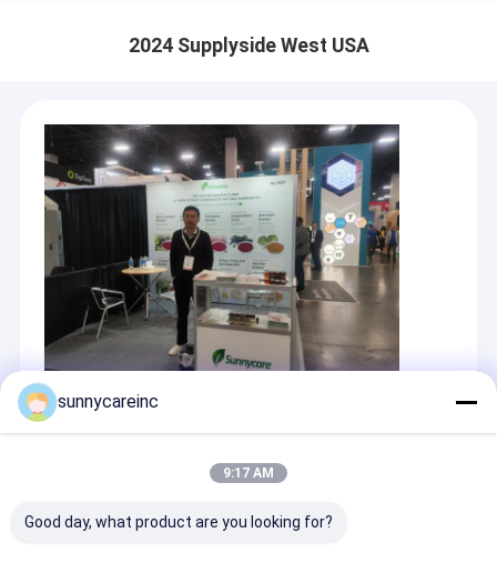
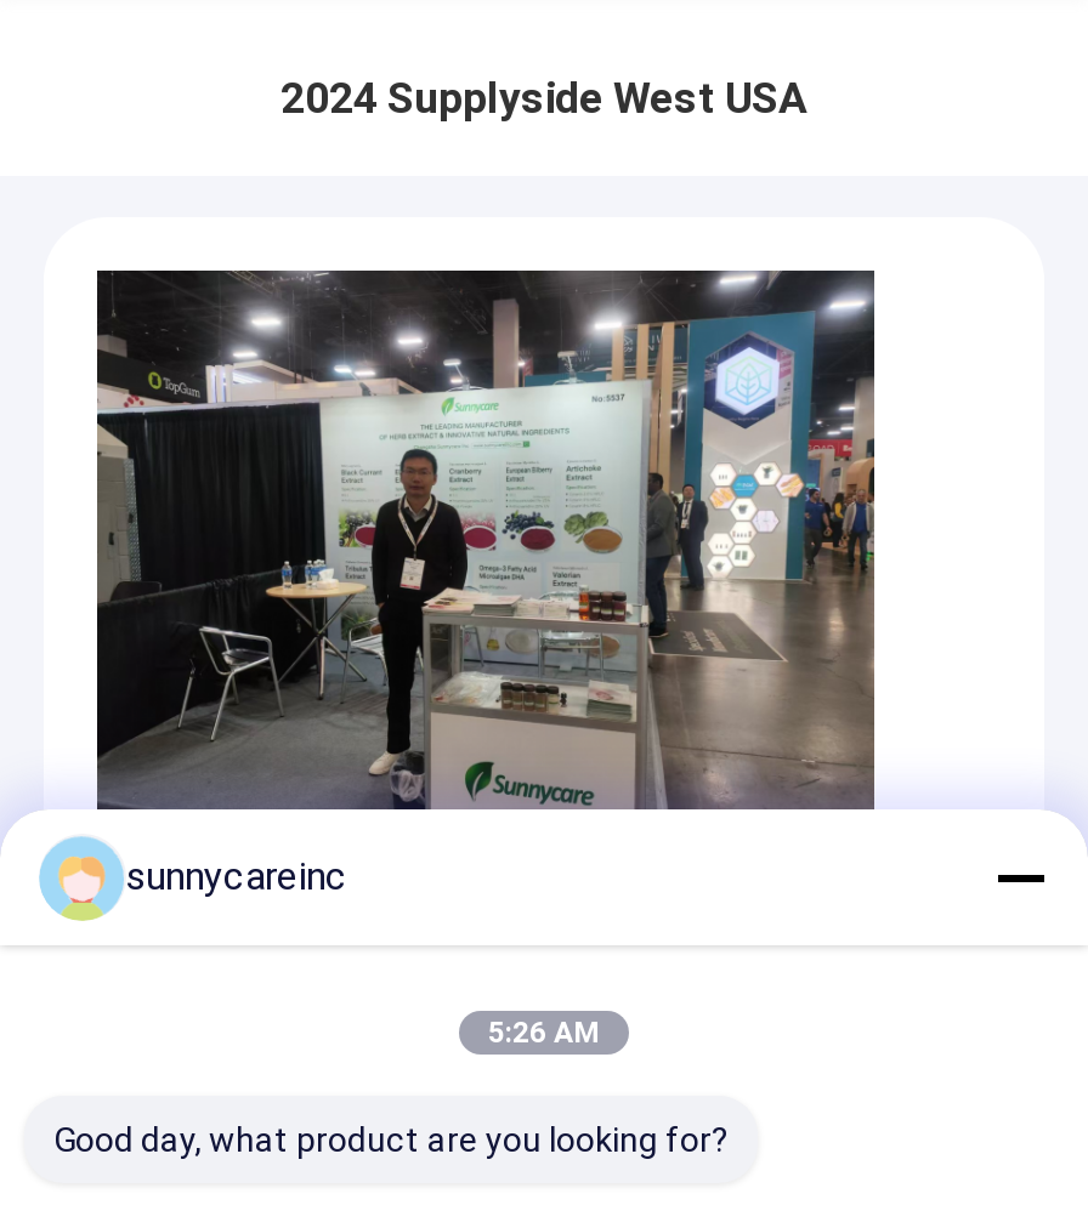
- 9:17 AM
+ 5:26 AM
